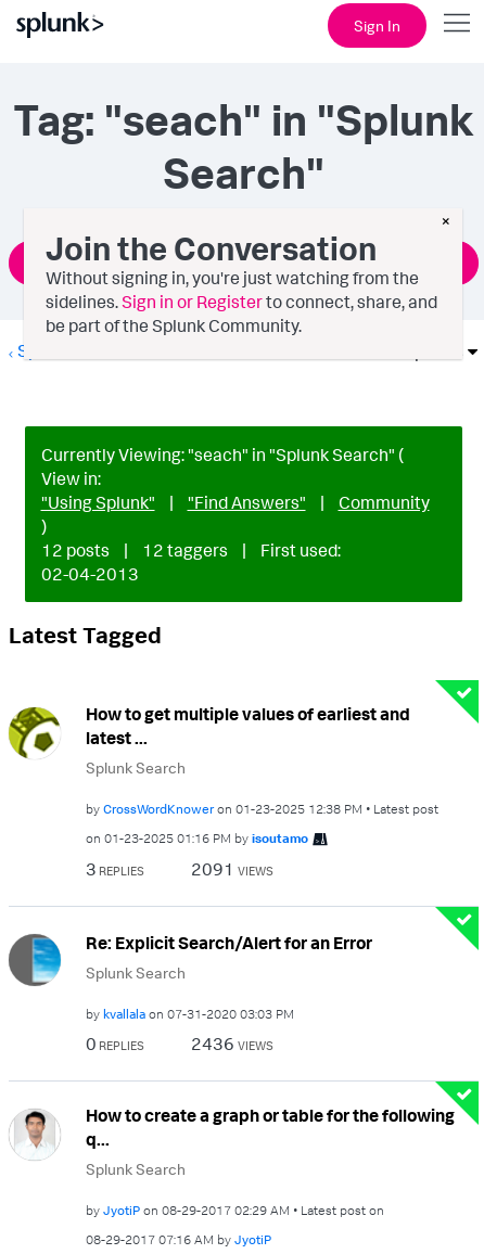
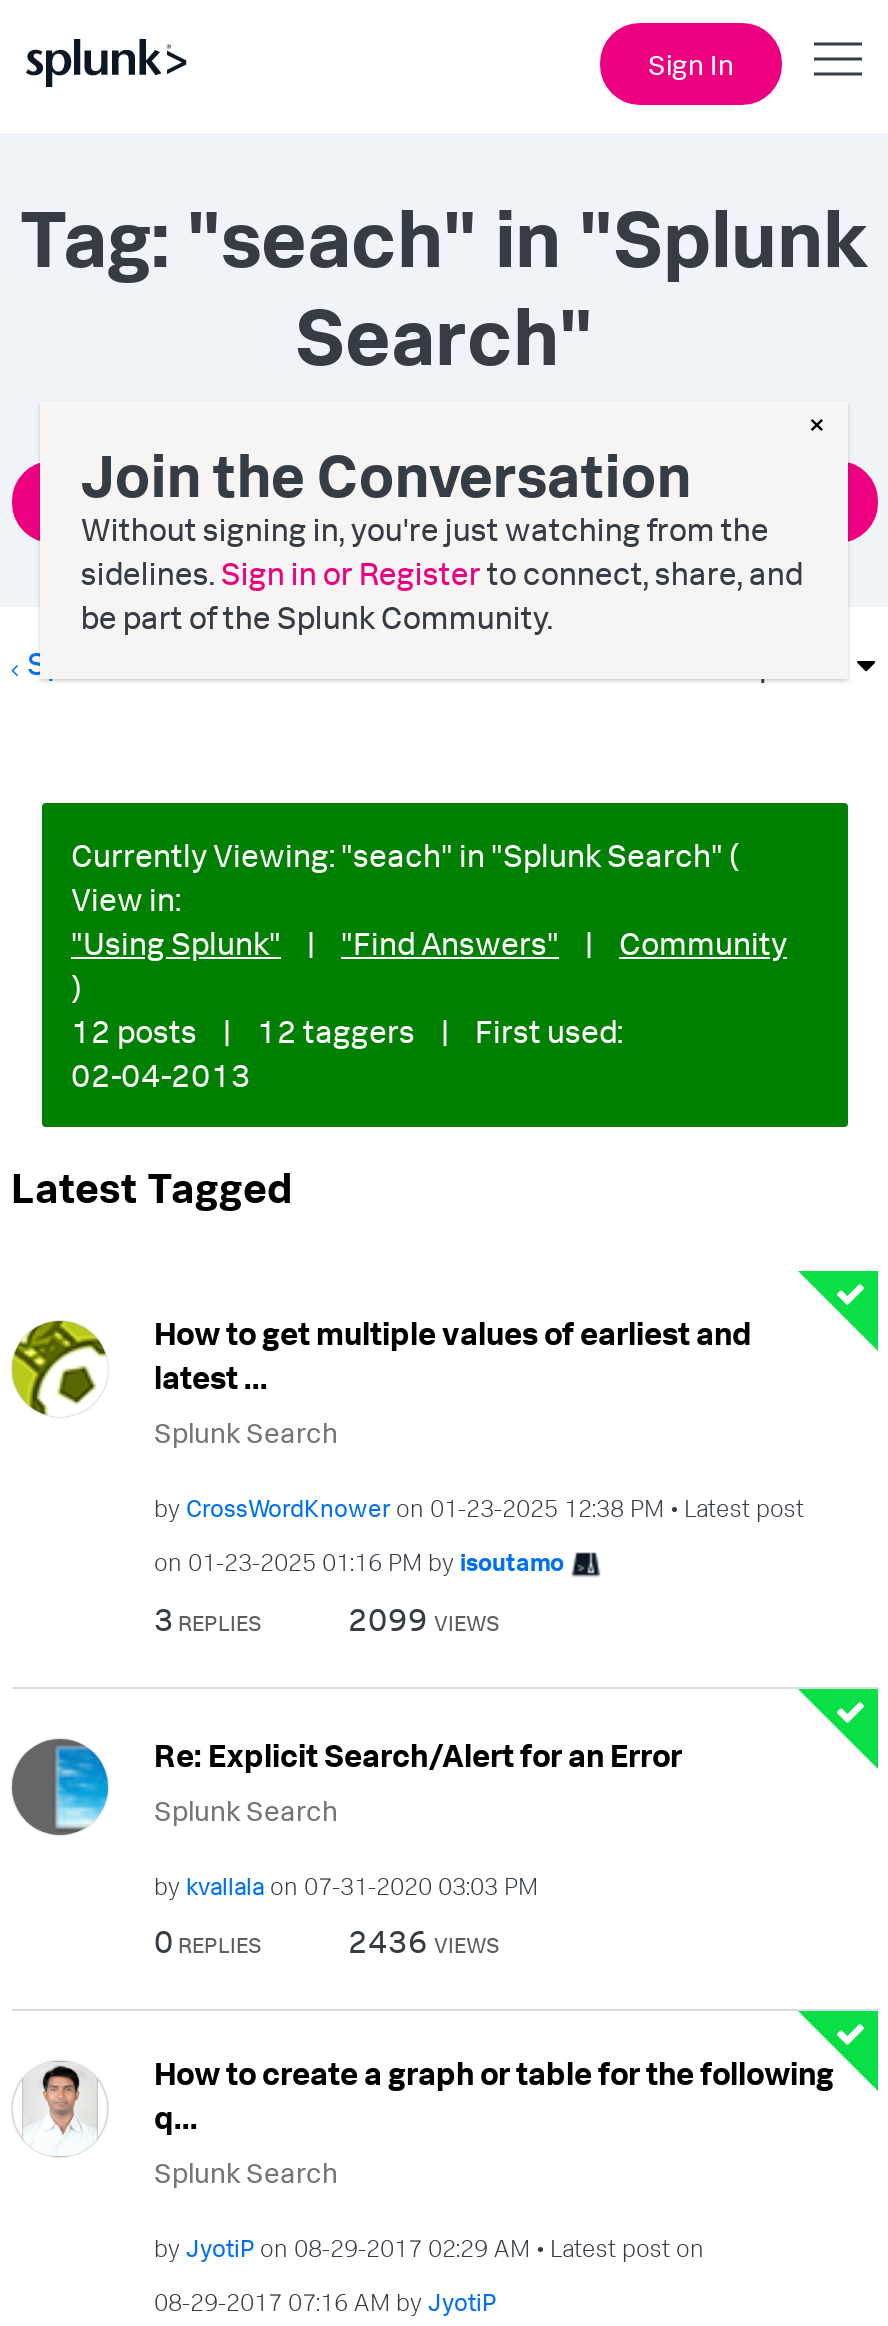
- 2091 VIEWS
+ 2099 VIEWS
